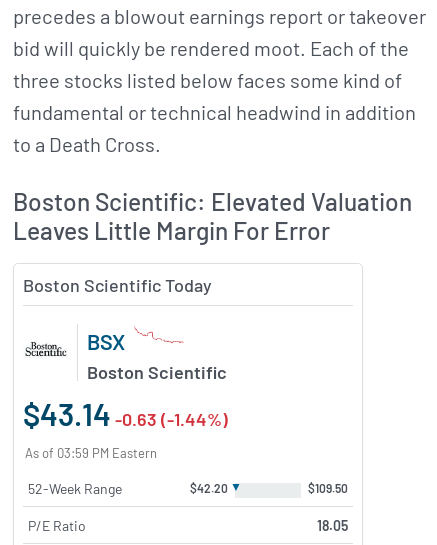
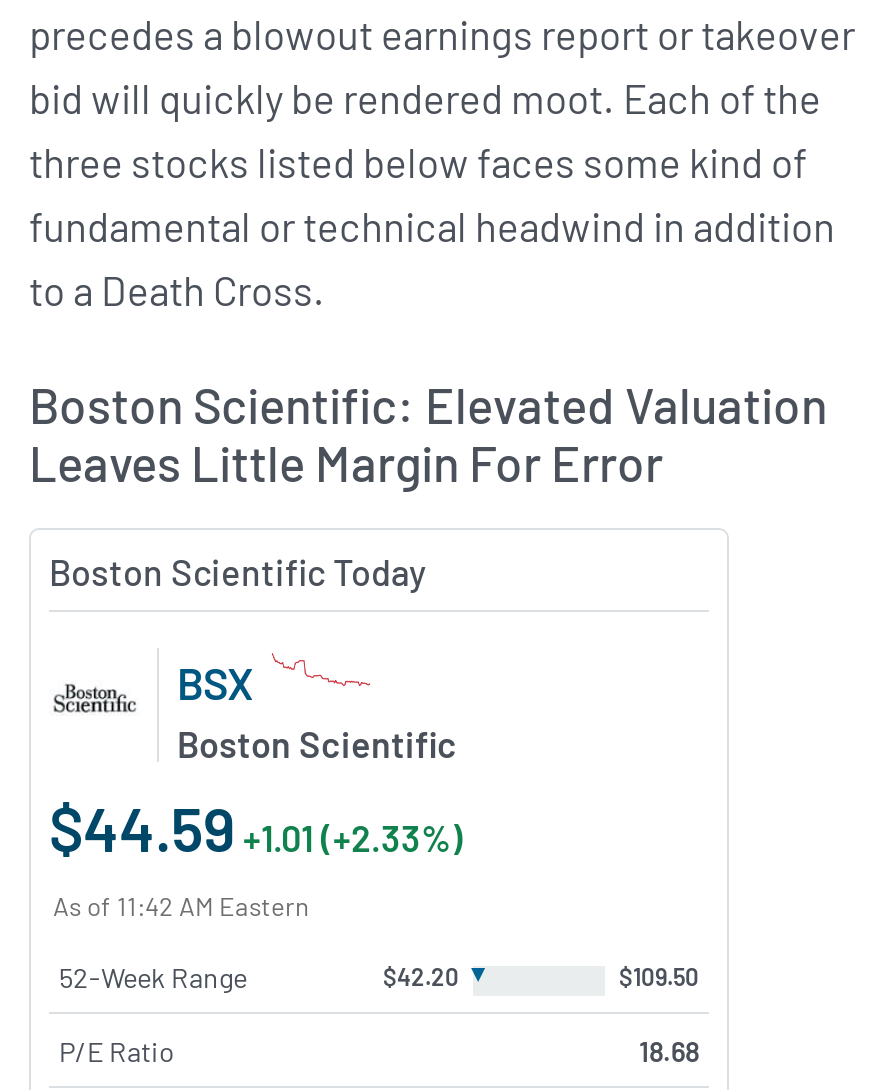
- $43.14 -0.63 (-1.44%)
+ $44.59 +1.01 (+2.33%)

- As of 03:59 PM Eastern
+ As of 11:42 AM Eastern

- 18.05
+ 18.68
